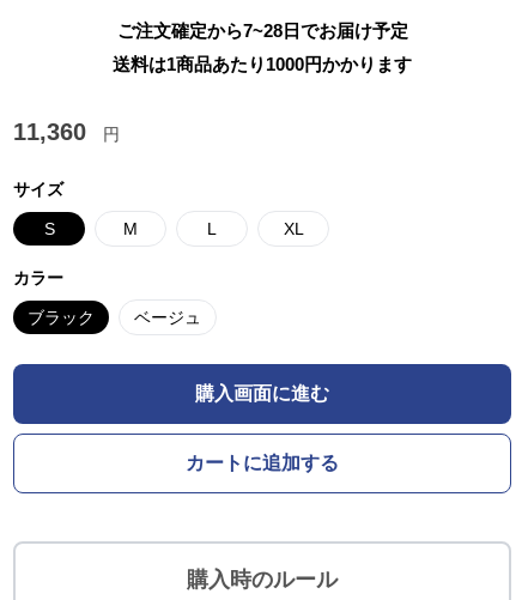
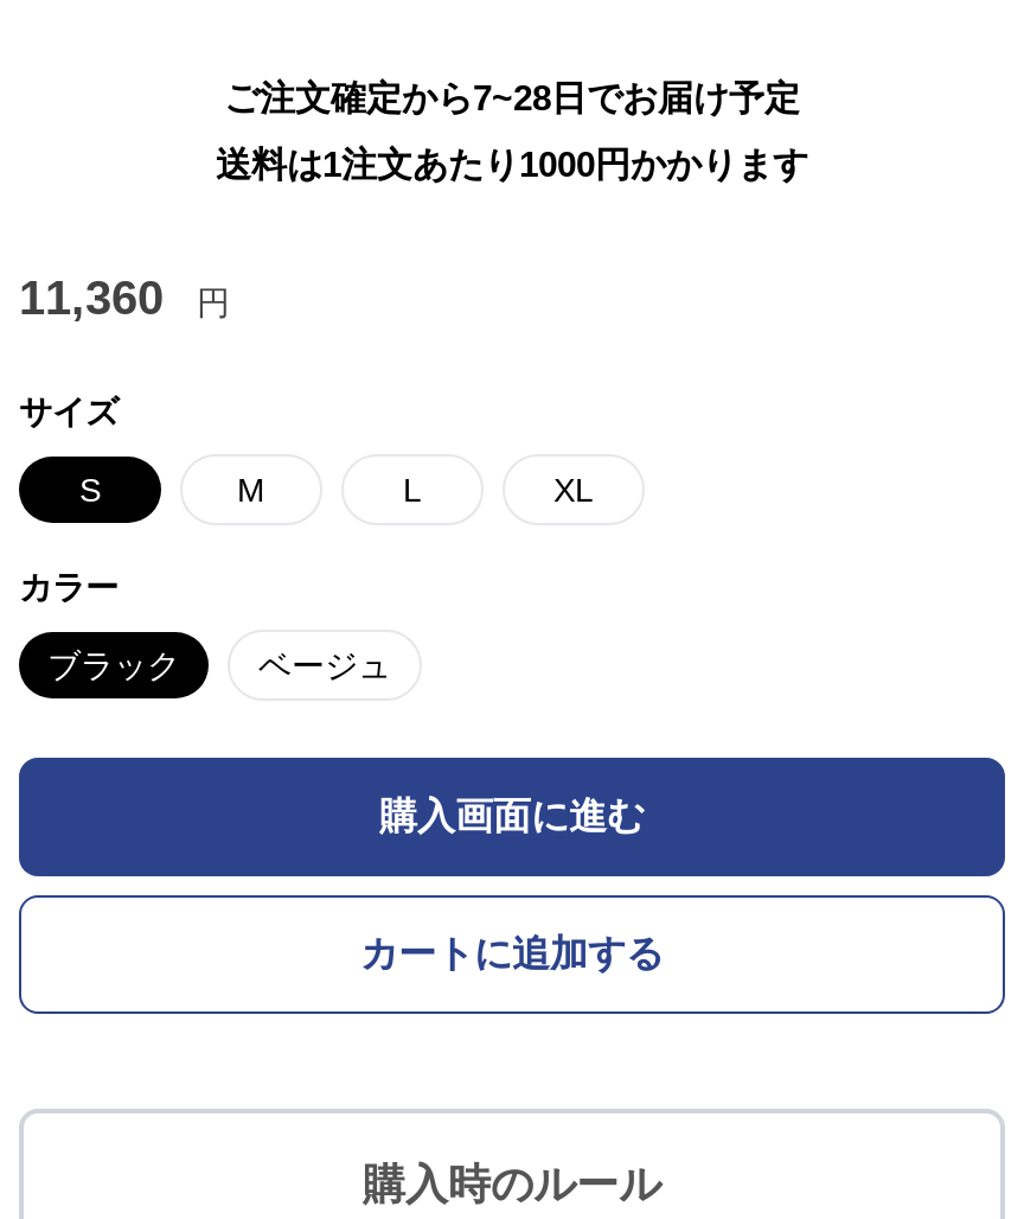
- 送料は1商品あたり1000円かかります
+ 送料は1注文あたり1000円かかります
